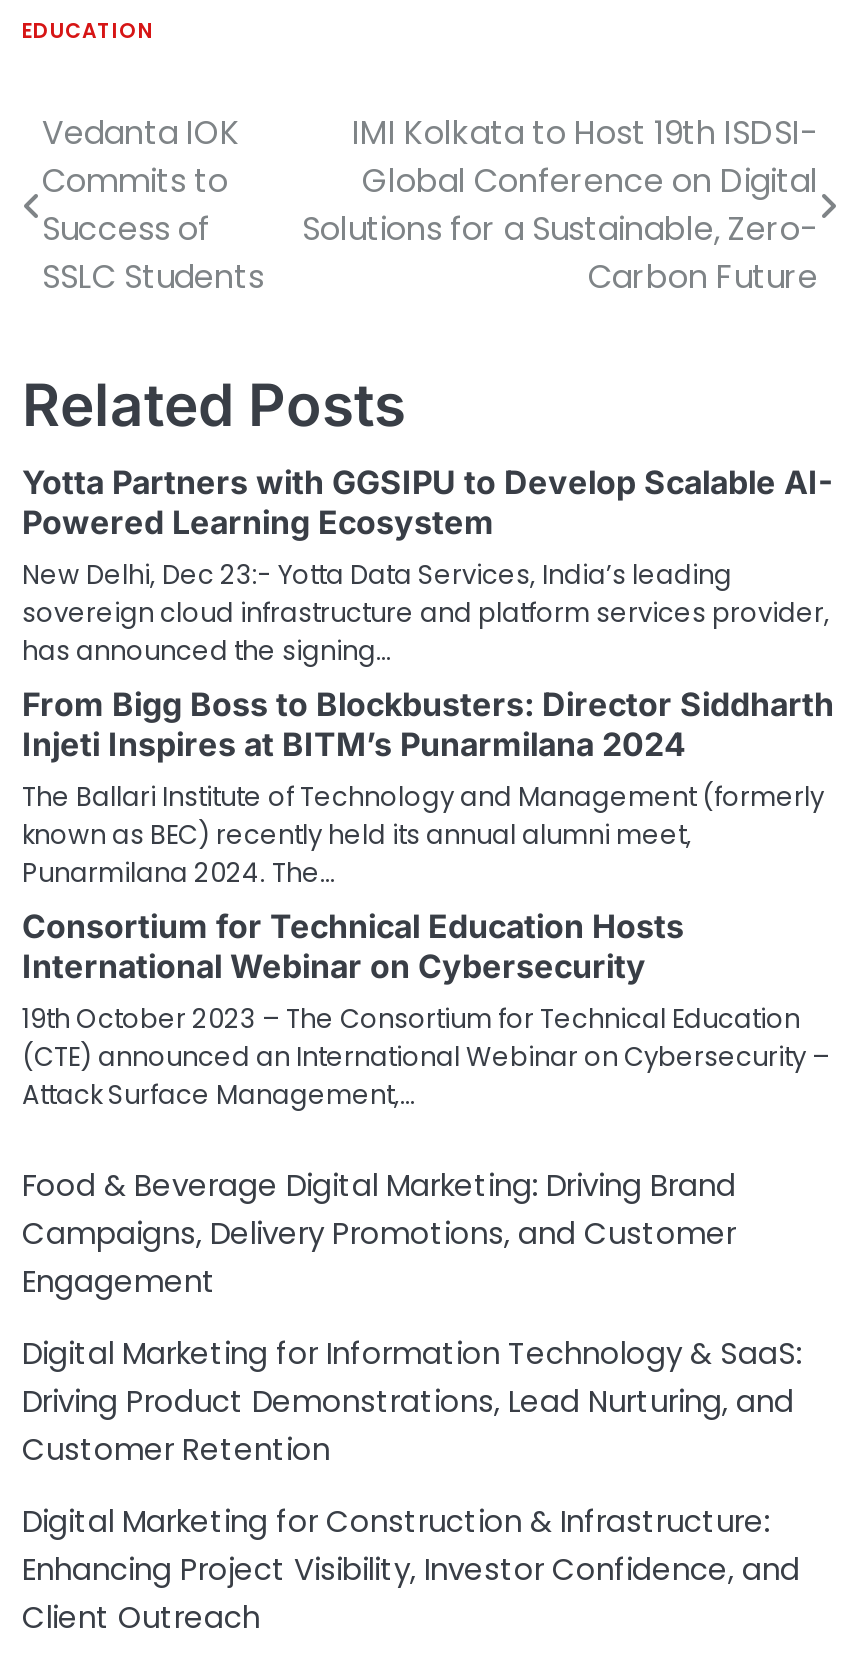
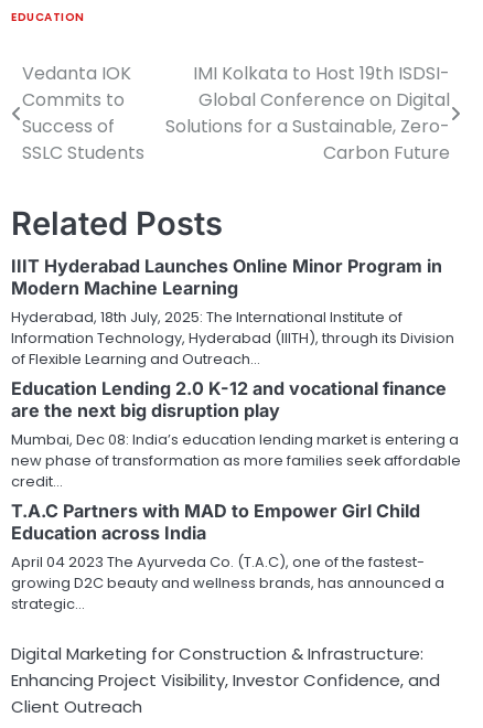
- Yotta Partners with GGSIPU to Develop Scalable AI-
- Powered Learning Ecosystem
- New Delhi, Dec 23:- Yotta Data Services, India’s leading
- sovereign cloud infrastructure and platform services provider,
- has announced the signing…
- From Bigg Boss to Blockbusters: Director Siddharth
- Injeti Inspires at BITM’s Punarmilana 2024
- The Ballari Institute of Technology and Management (formerly
- known as BEC) recently held its annual alumni meet,
- Punarmilana 2024. The…
- Consortium for Technical Education Hosts
- International Webinar on Cybersecurity
- 19th October 2023 – The Consortium for Technical Education
- (CTE) announced an International Webinar on Cybersecurity –
- Attack Surface Management,…
- Food & Beverage Digital Marketing: Driving Brand
- Campaigns, Delivery Promotions, and Customer
- Engagement
- Digital Marketing for Information Technology & SaaS:
- Driving Product Demonstrations, Lead Nurturing, and
- Customer Retention
+ IIIT Hyderabad Launches Online Minor Program in
+ Modern Machine Learning
+ Hyderabad, 18th July, 2025: The International Institute of
+ Information Technology, Hyderabad (IIITH), through its Division
+ of Flexible Learning and Outreach…
+ Education Lending 2.0 K-12 and vocational finance
+ are the next big disruption play
+ Mumbai, Dec 08: India’s education lending market is entering a
+ new phase of transformation as more families seek affordable
+ credit…
+ T.A.C Partners with MAD to Empower Girl Child
+ Education across India
+ April 04 2023 The Ayurveda Co. (T.A.C), one of the fastest-
+ growing D2C beauty and wellness brands, has announced a
+ strategic…
